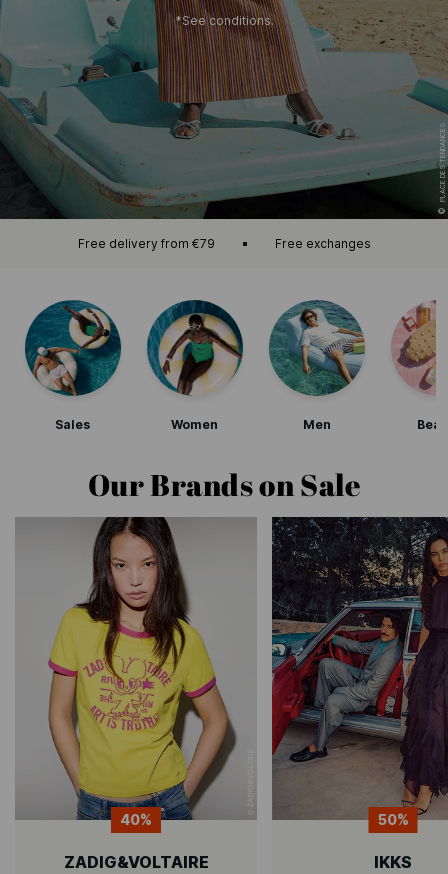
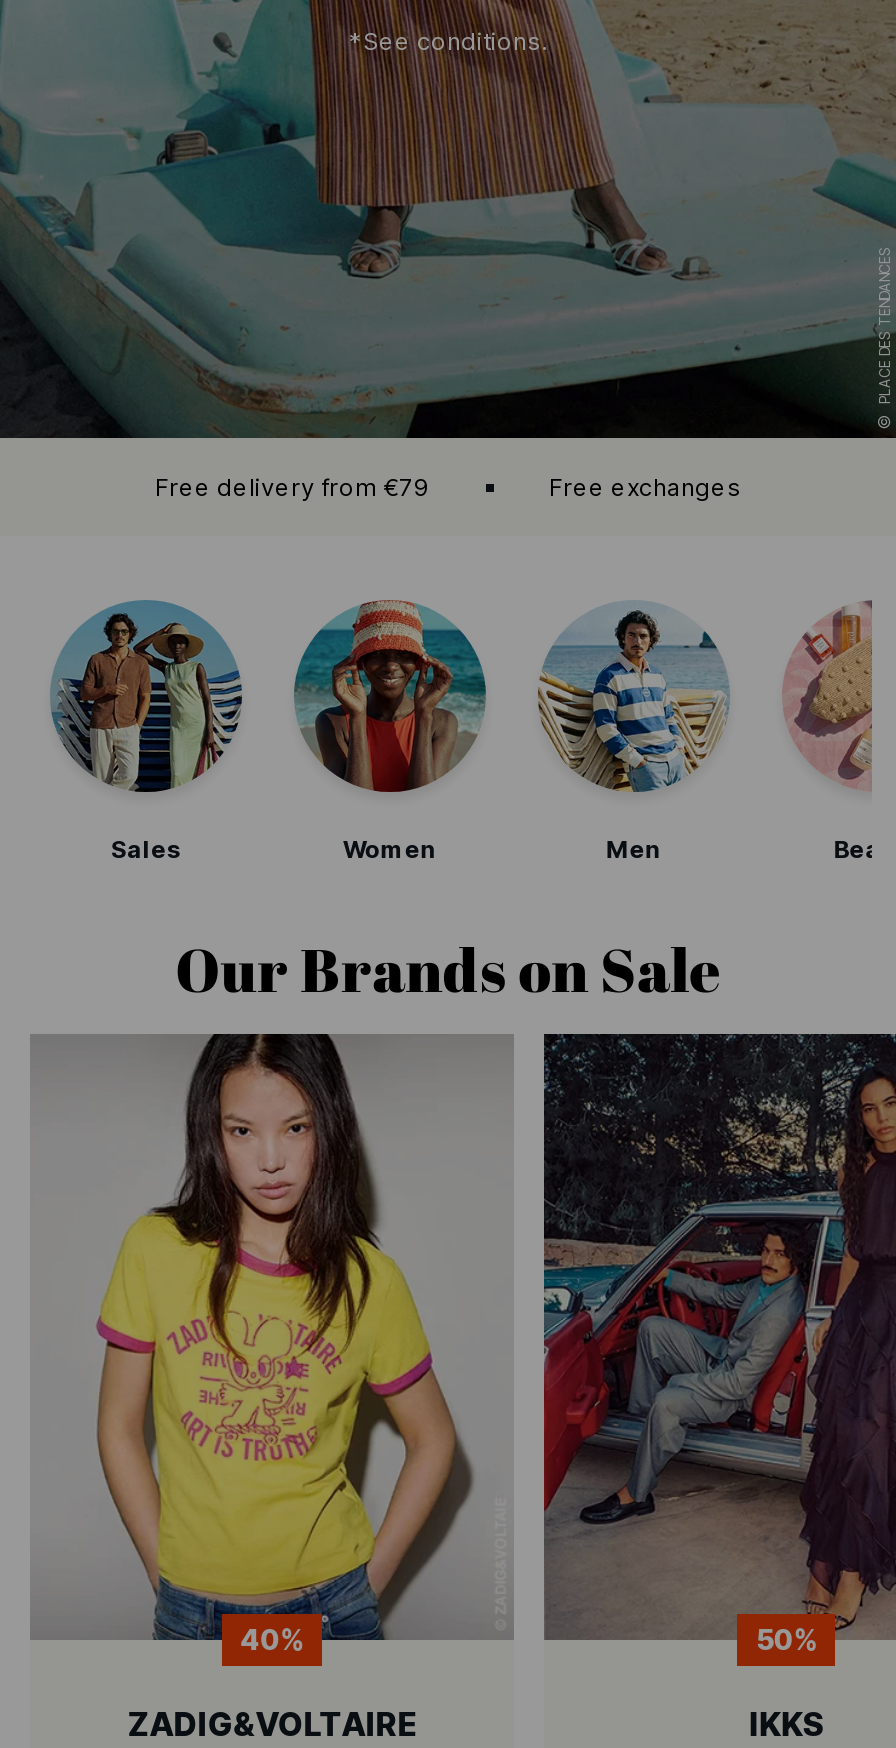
- [image]
+ [image]

- [image]
+ [image]

- [image]
+ [image]
